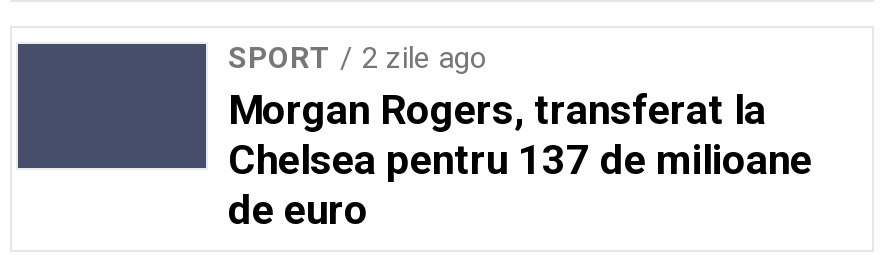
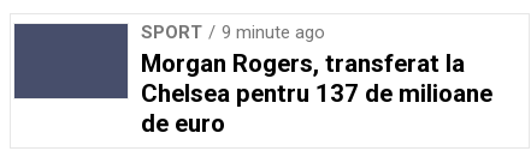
- SPORT 2 zile ago
+ SPORT 9 minute ago
